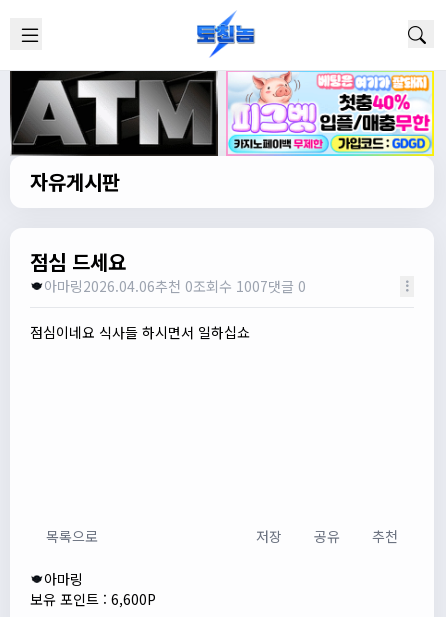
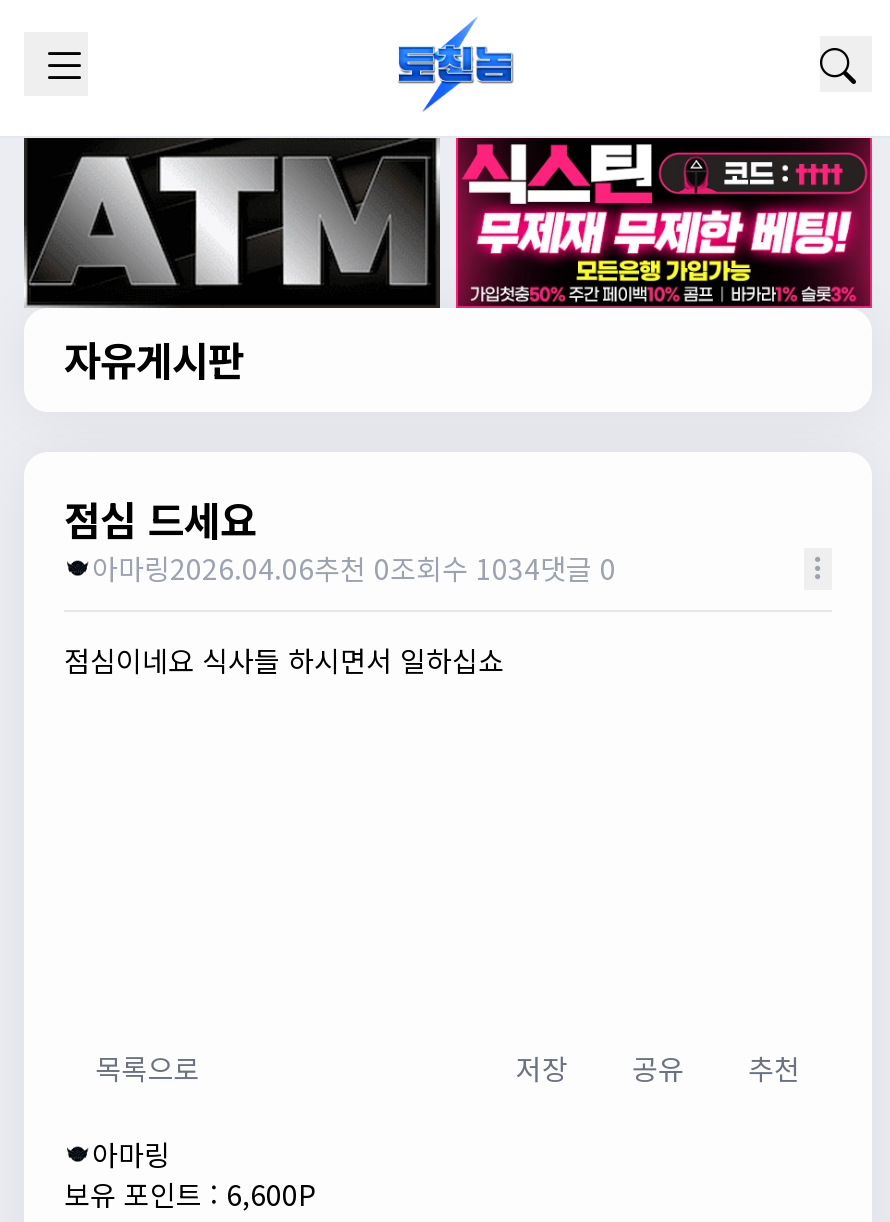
- [image]
+ [image]

- 아마링2026.04.06추천 0조회수 1007댓글 0
+ 아마링2026.04.06추천 0조회수 1034댓글 0
